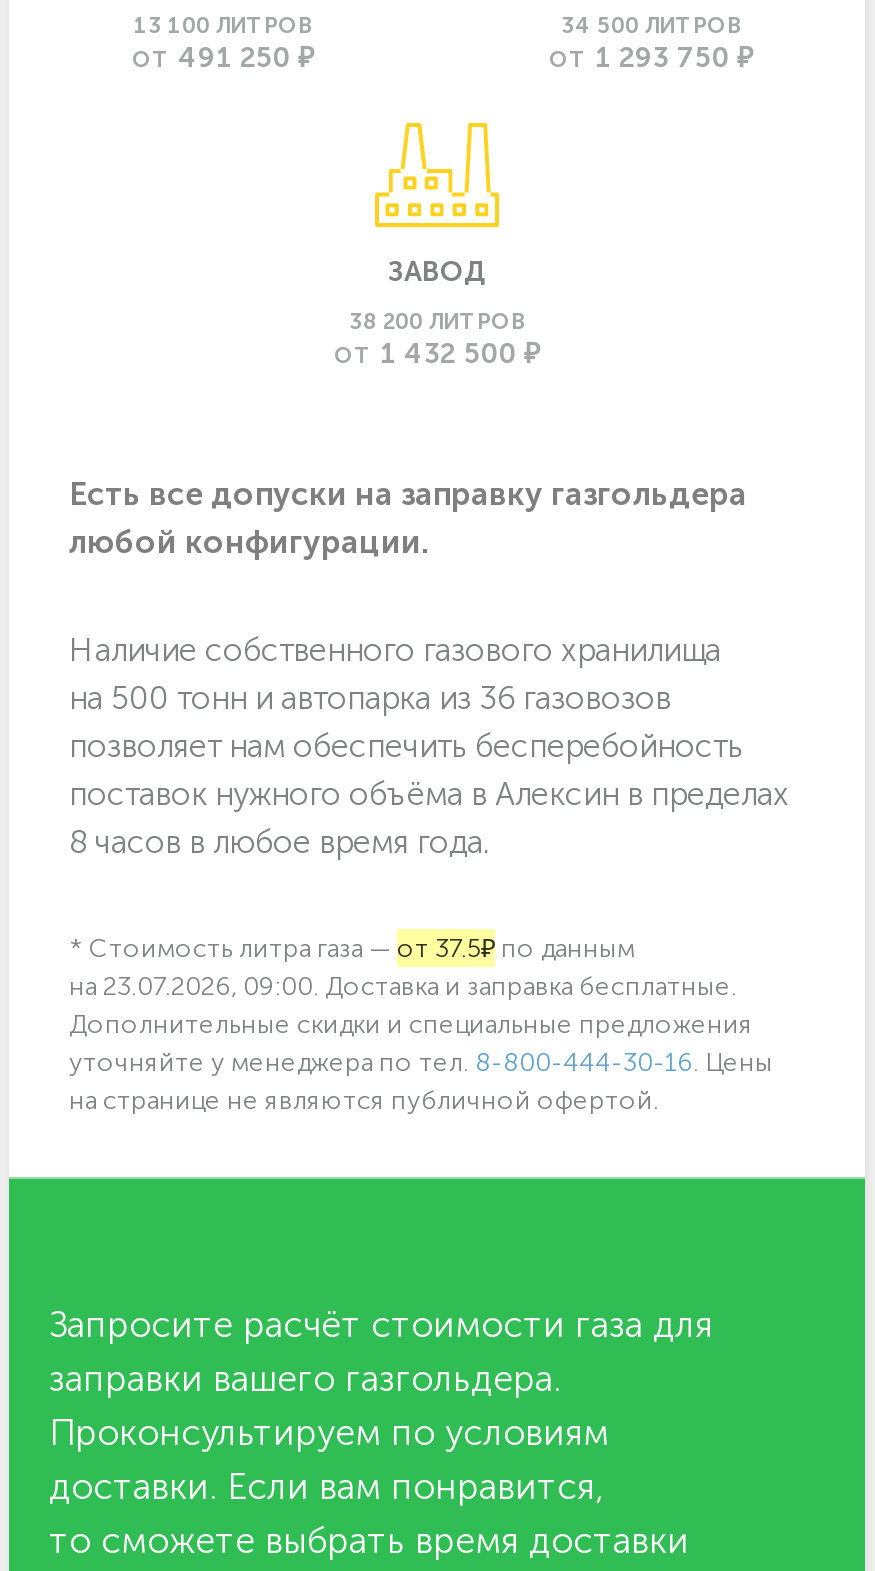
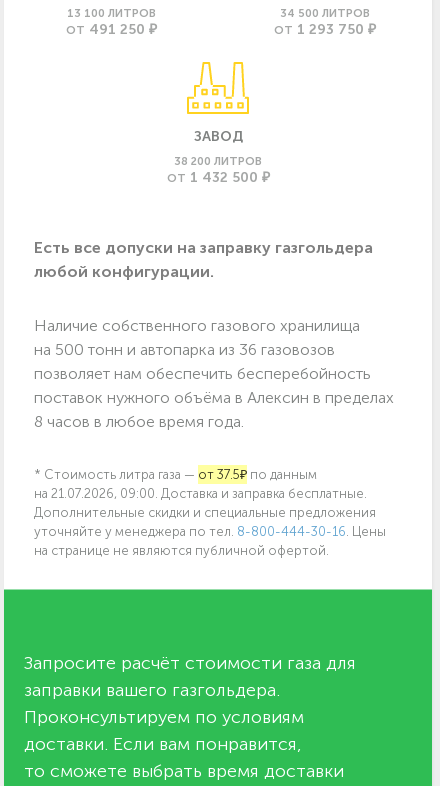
- на 23.07.2026, 09:00. Доставка и заправка бесплатные.
+ на 21.07.2026, 09:00. Доставка и заправка бесплатные.
